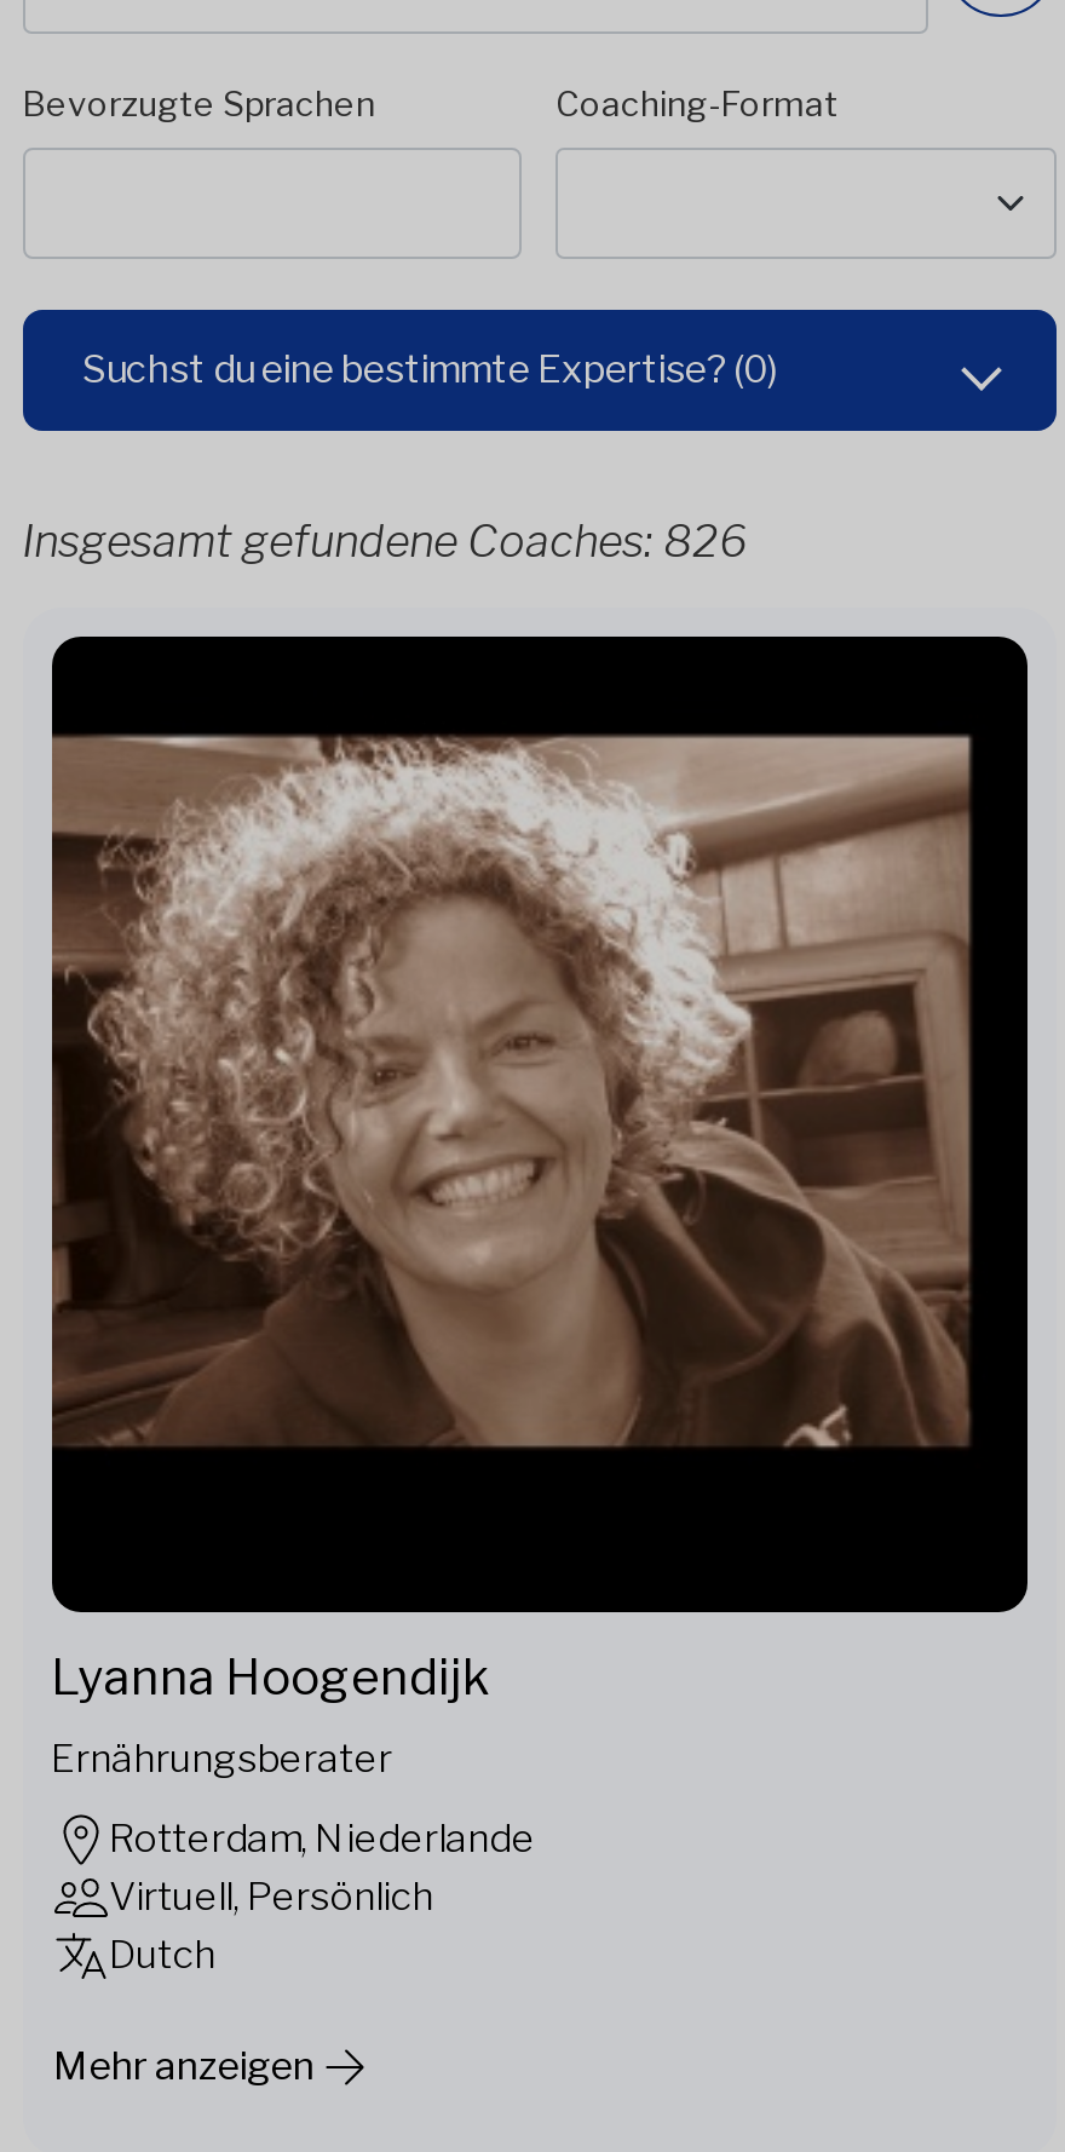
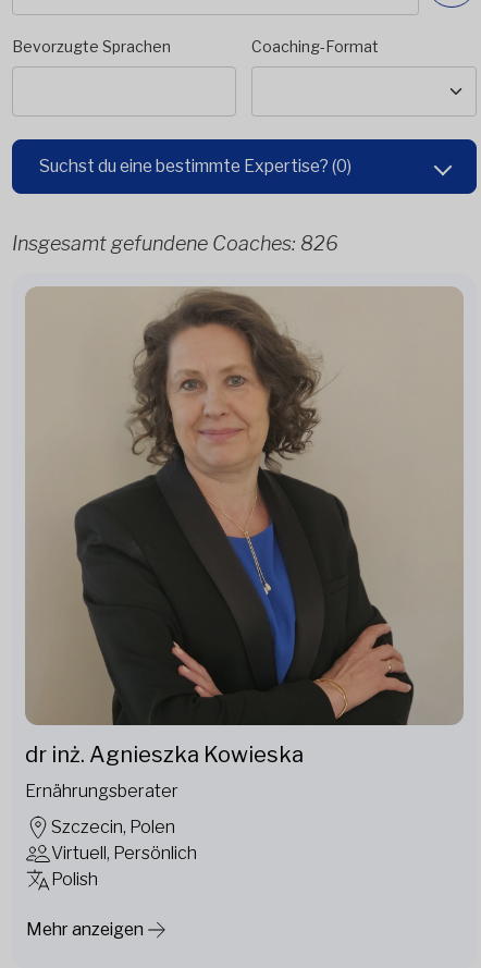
- [image]
- Lyanna Hoogendijk
+ [image]
+ dr inż. Agnieszka Kowieska

- Rotterdam, Niederlande
+ Szczecin, Polen

- Dutch
+ Polish
